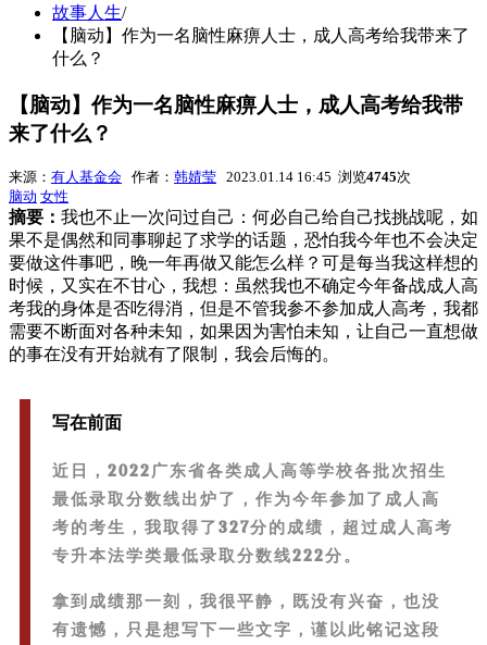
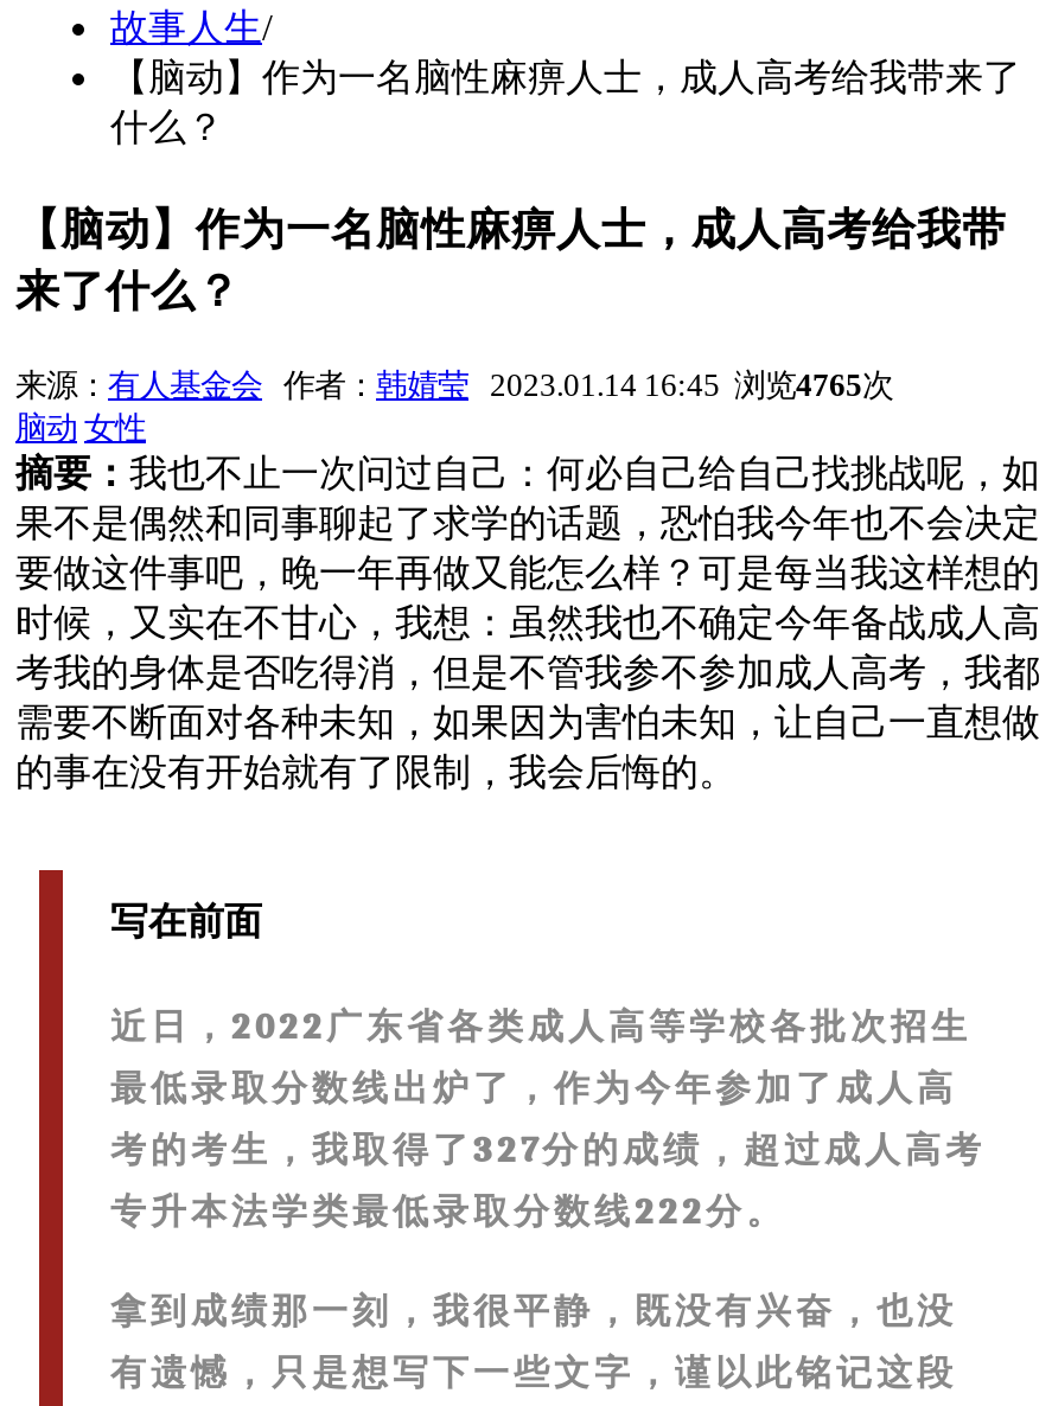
- 来源：有人基金会作者：韩婧莹 2023.01.14 16:45浏览4745次
+ 来源：有人基金会作者：韩婧莹 2023.01.14 16:45浏览4765次
